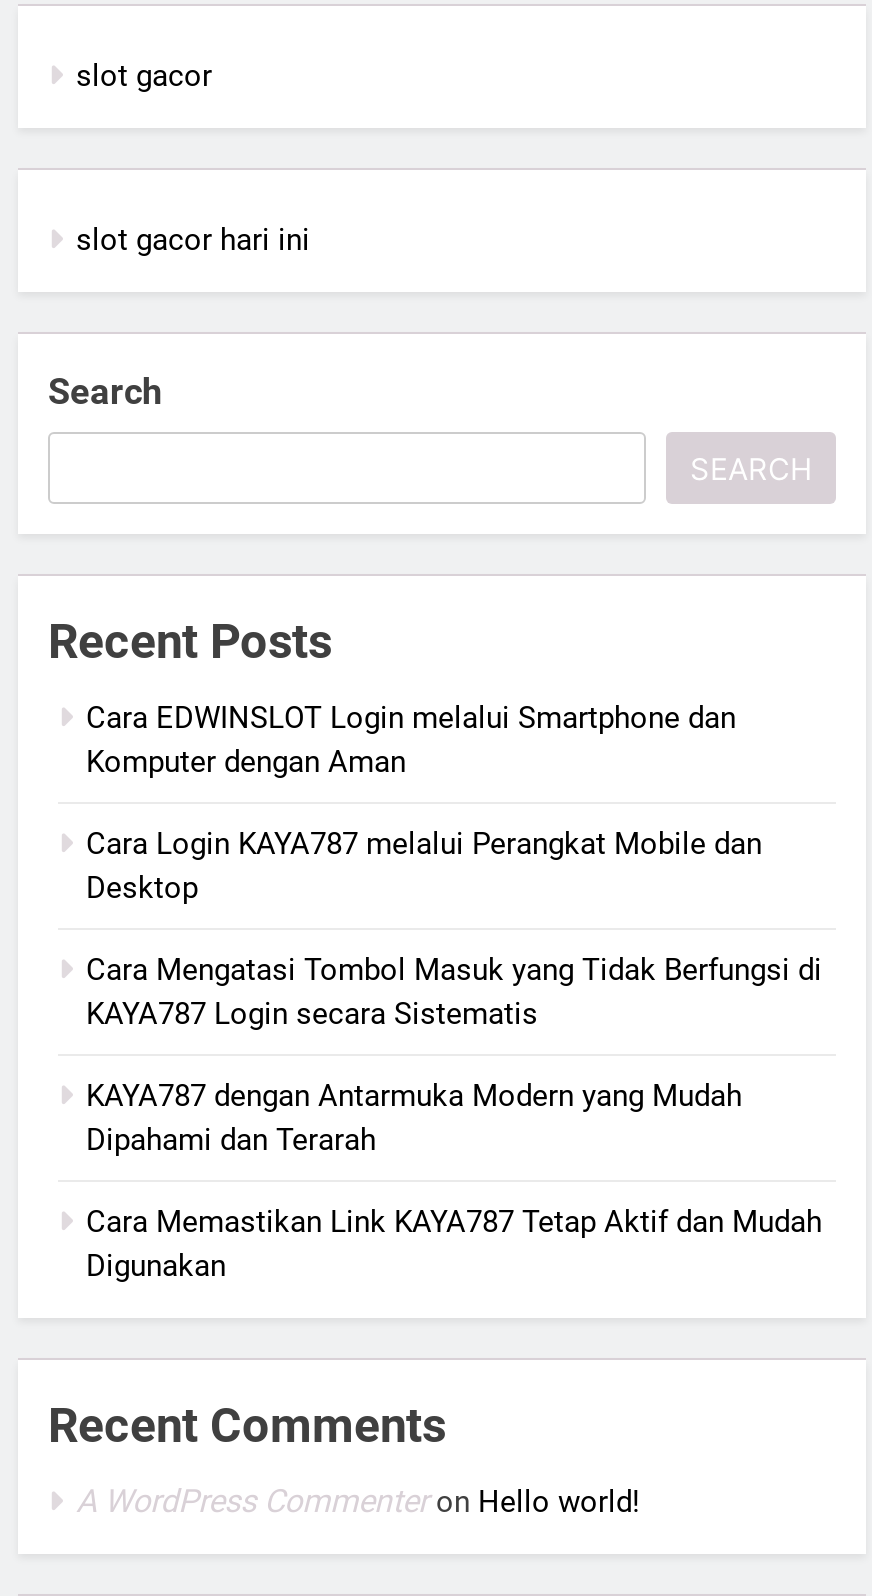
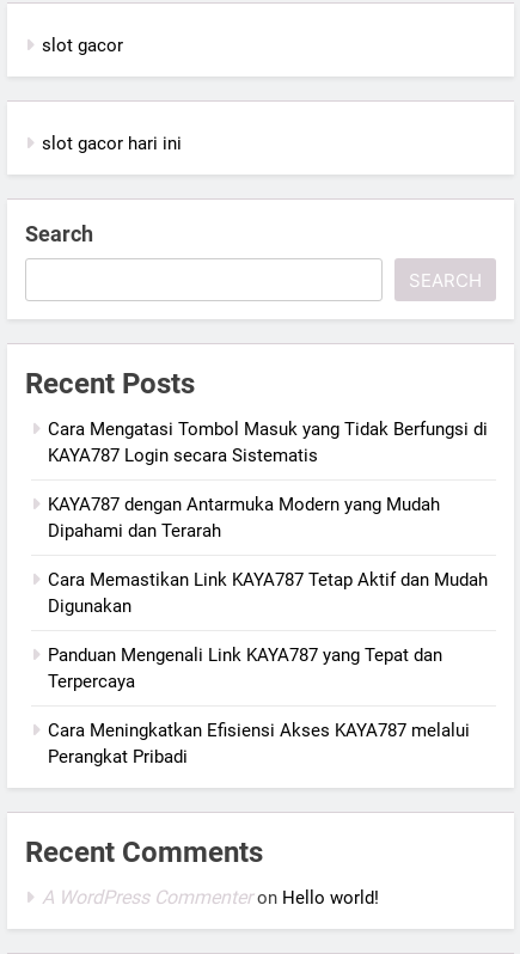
- Cara EDWINSLOT Login melalui Smartphone dan
- Komputer dengan Aman
- Cara Login KAYA787 melalui Perangkat Mobile dan
- Desktop

moved up: Cara Mengatasi Tombol Masuk yang Tidak Berfungsi di | KAYA787 Login secara Sistematis | KAYA787 dengan Antarmuka Modern yang Mudah | Dipahami dan Terarah | Cara Memastikan Link KAYA787 Tetap Aktif dan Mudah | Digunakan

+ Panduan Mengenali Link KAYA787 yang Tepat dan
+ Terpercaya
+ Cara Meningkatkan Efisiensi Akses KAYA787 melalui
+ Perangkat Pribadi
